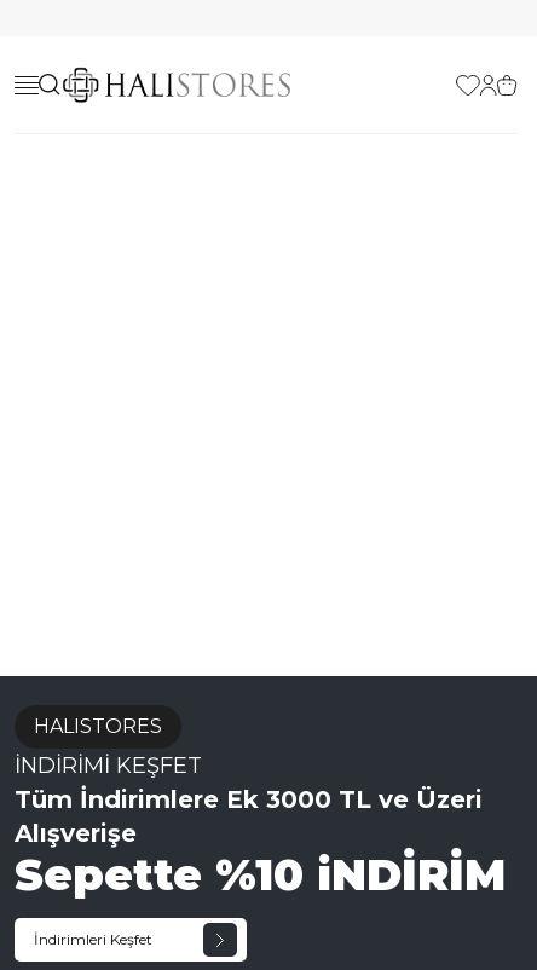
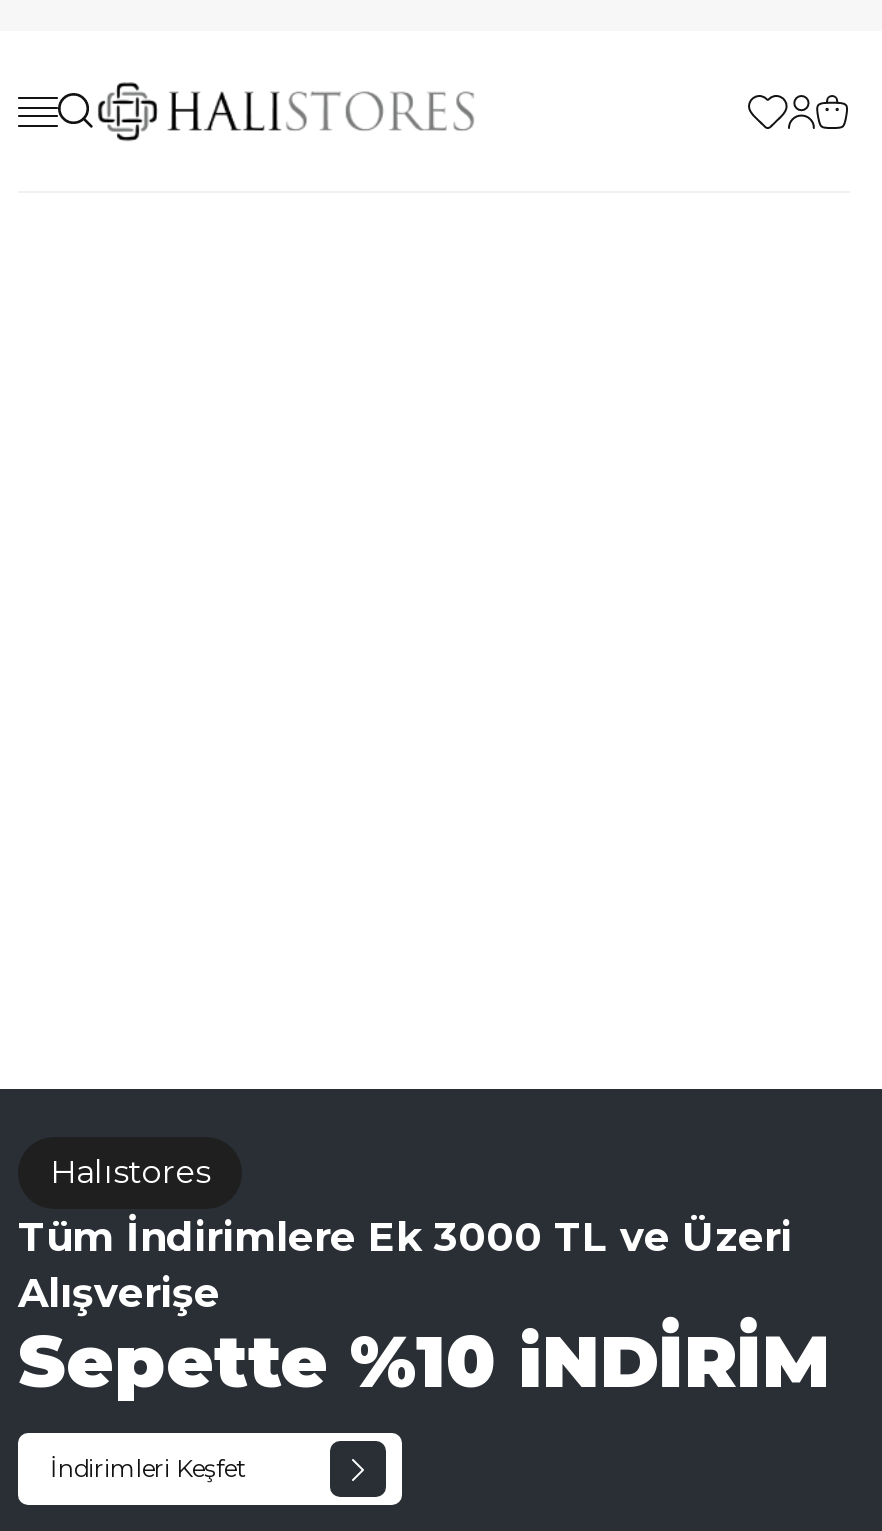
- HALISTORES
- İNDİRİMİ KEŞFET
+ Halıstores
